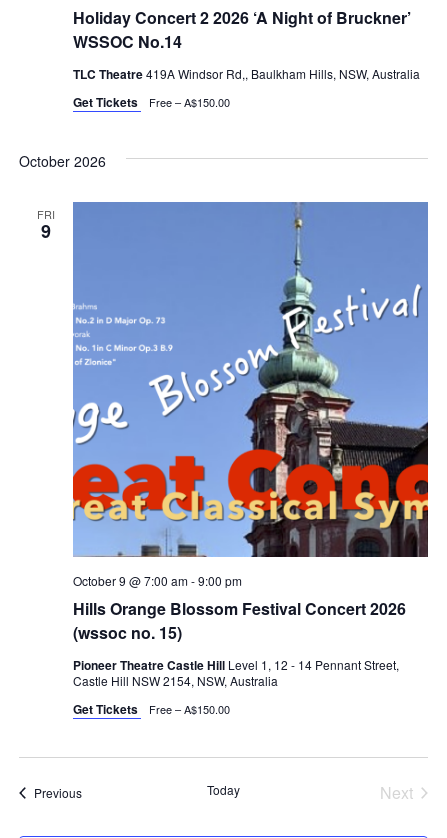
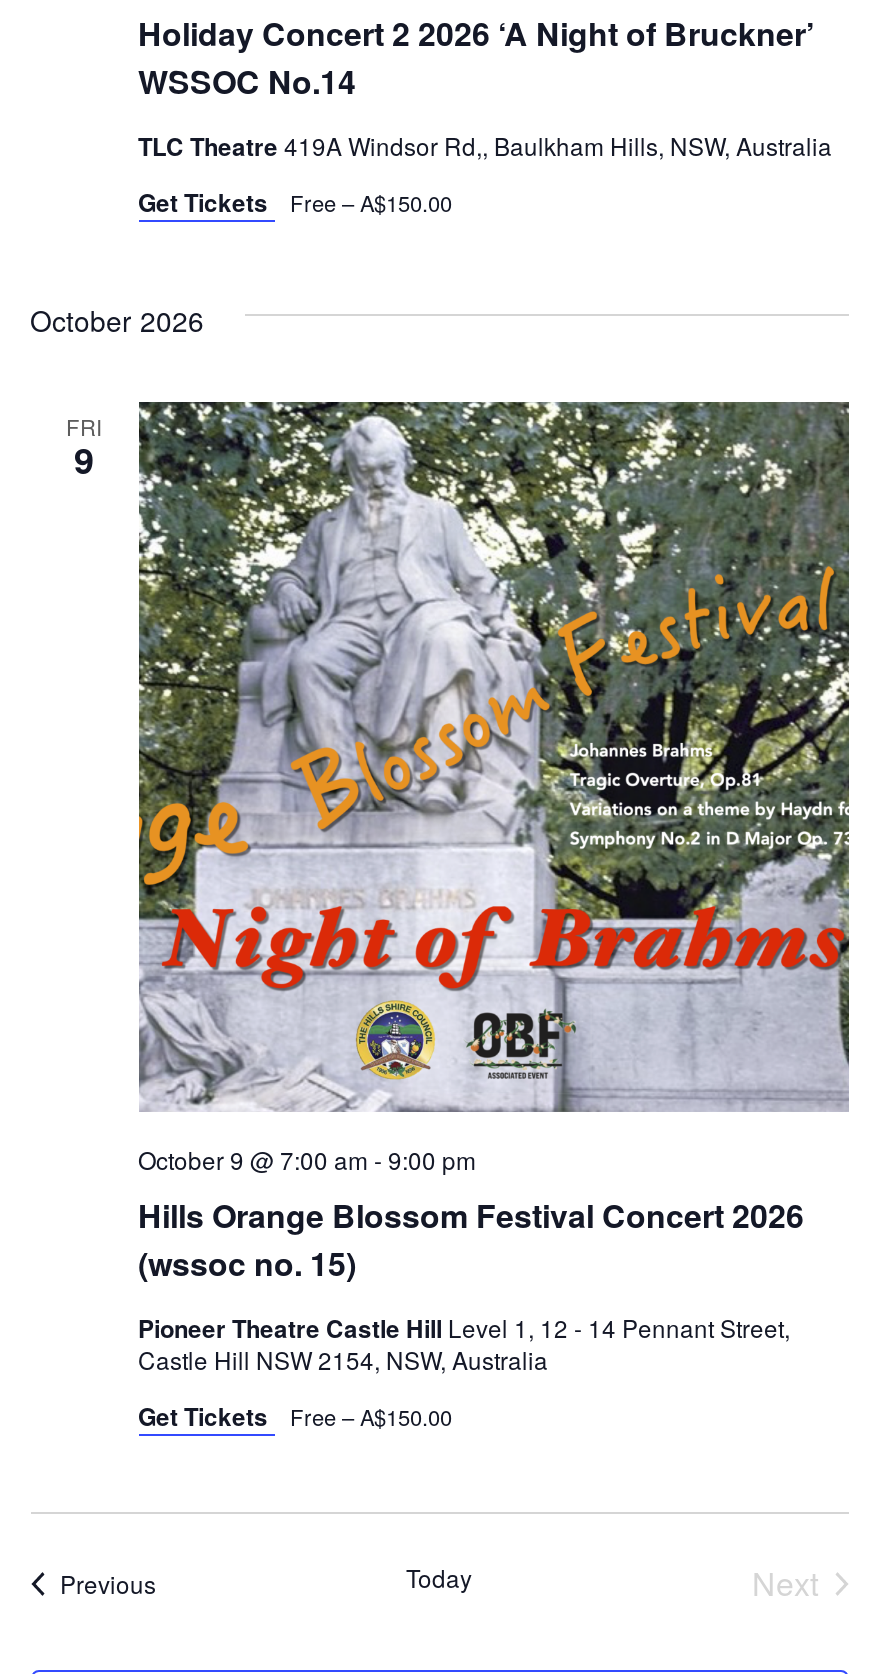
- [image]
+ [image]
